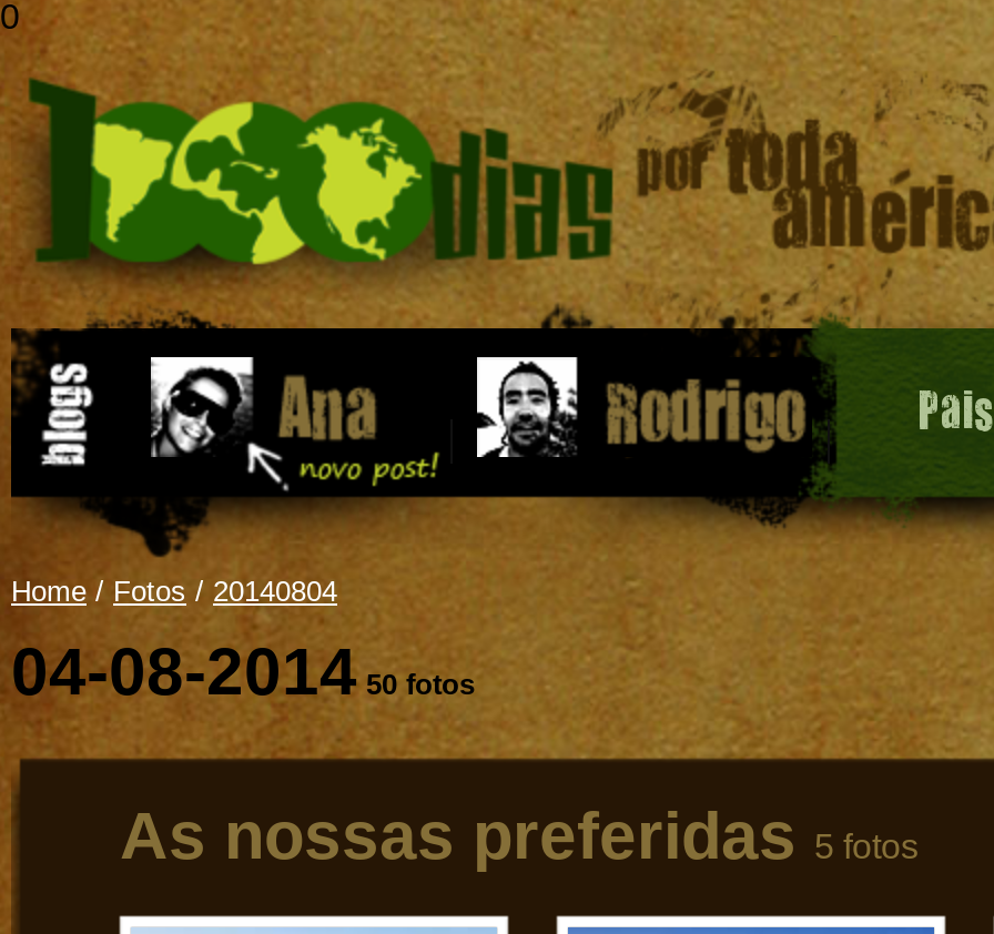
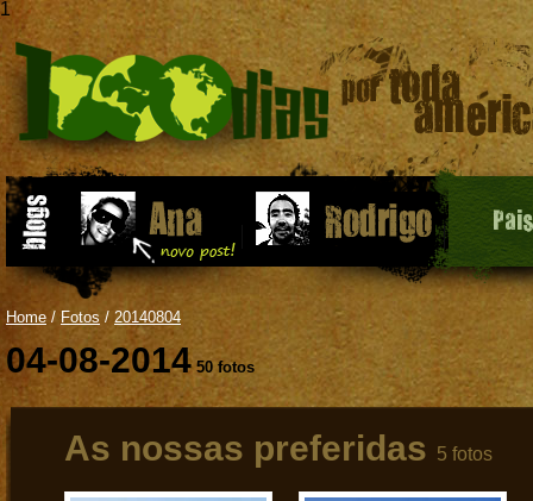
- 0
+ 1
